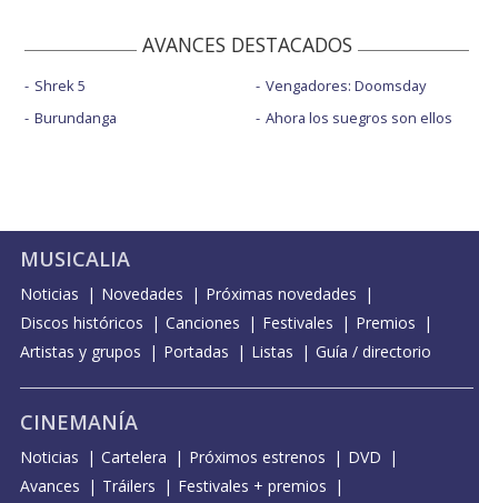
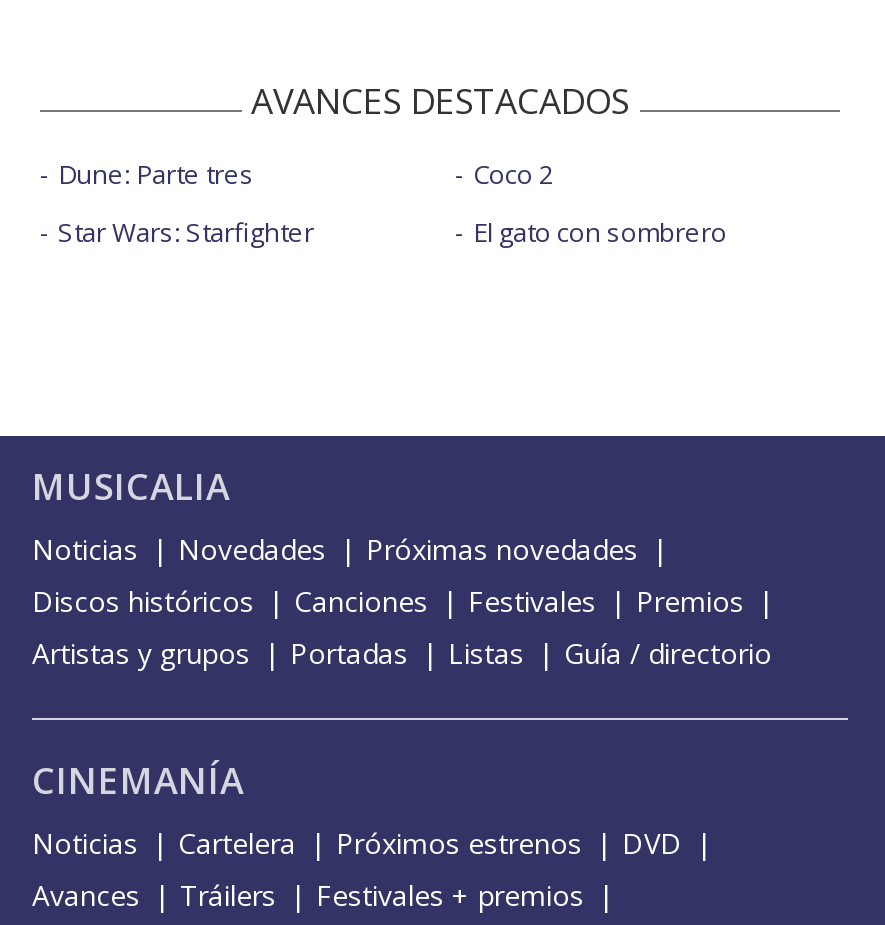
- Shrek 5
+ Dune: Parte tres

- Vengadores: Doomsday
+ Coco 2

- Burundanga
+ Star Wars: Starfighter

- Ahora los suegros son ellos
+ El gato con sombrero
